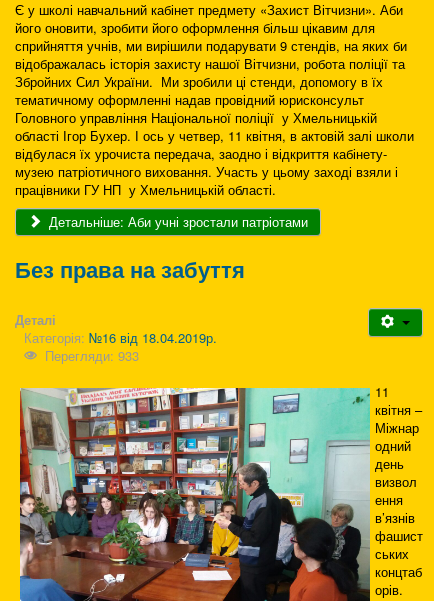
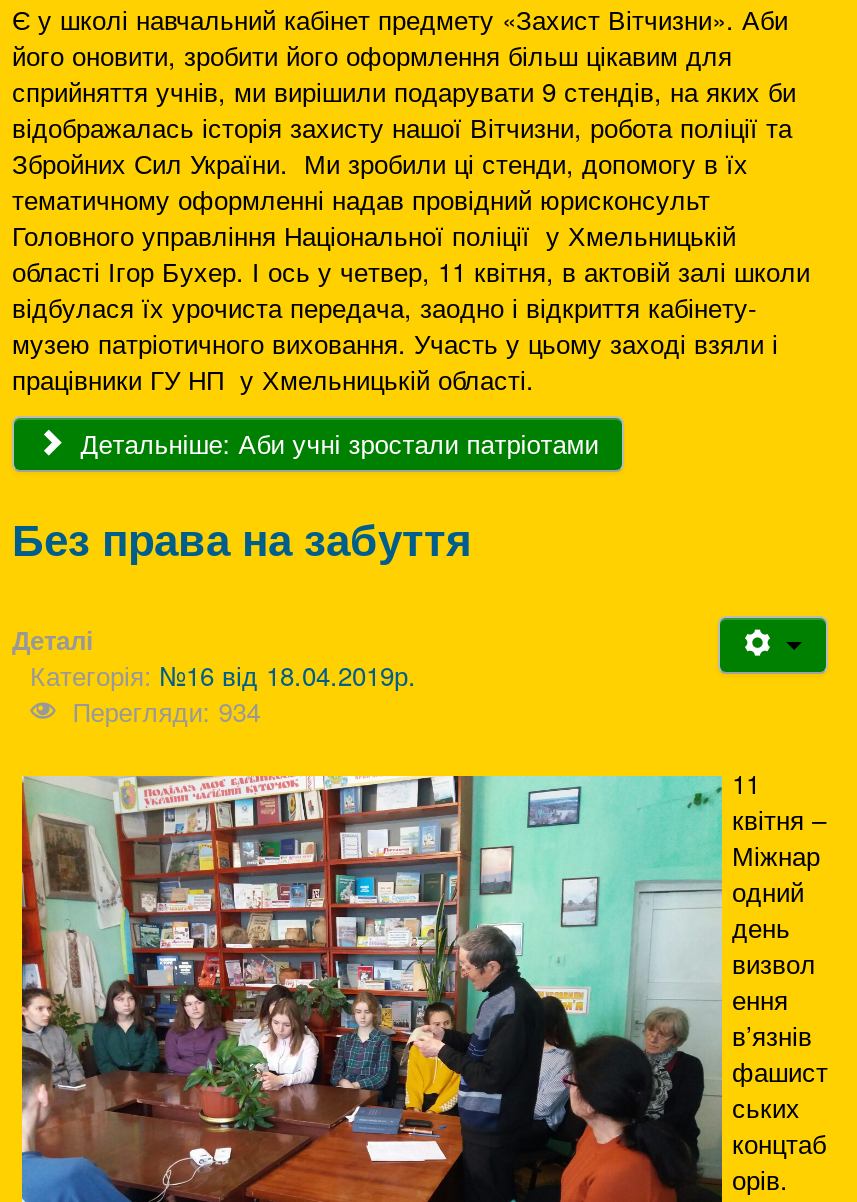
- Перегляди: 933
+ Перегляди: 934
